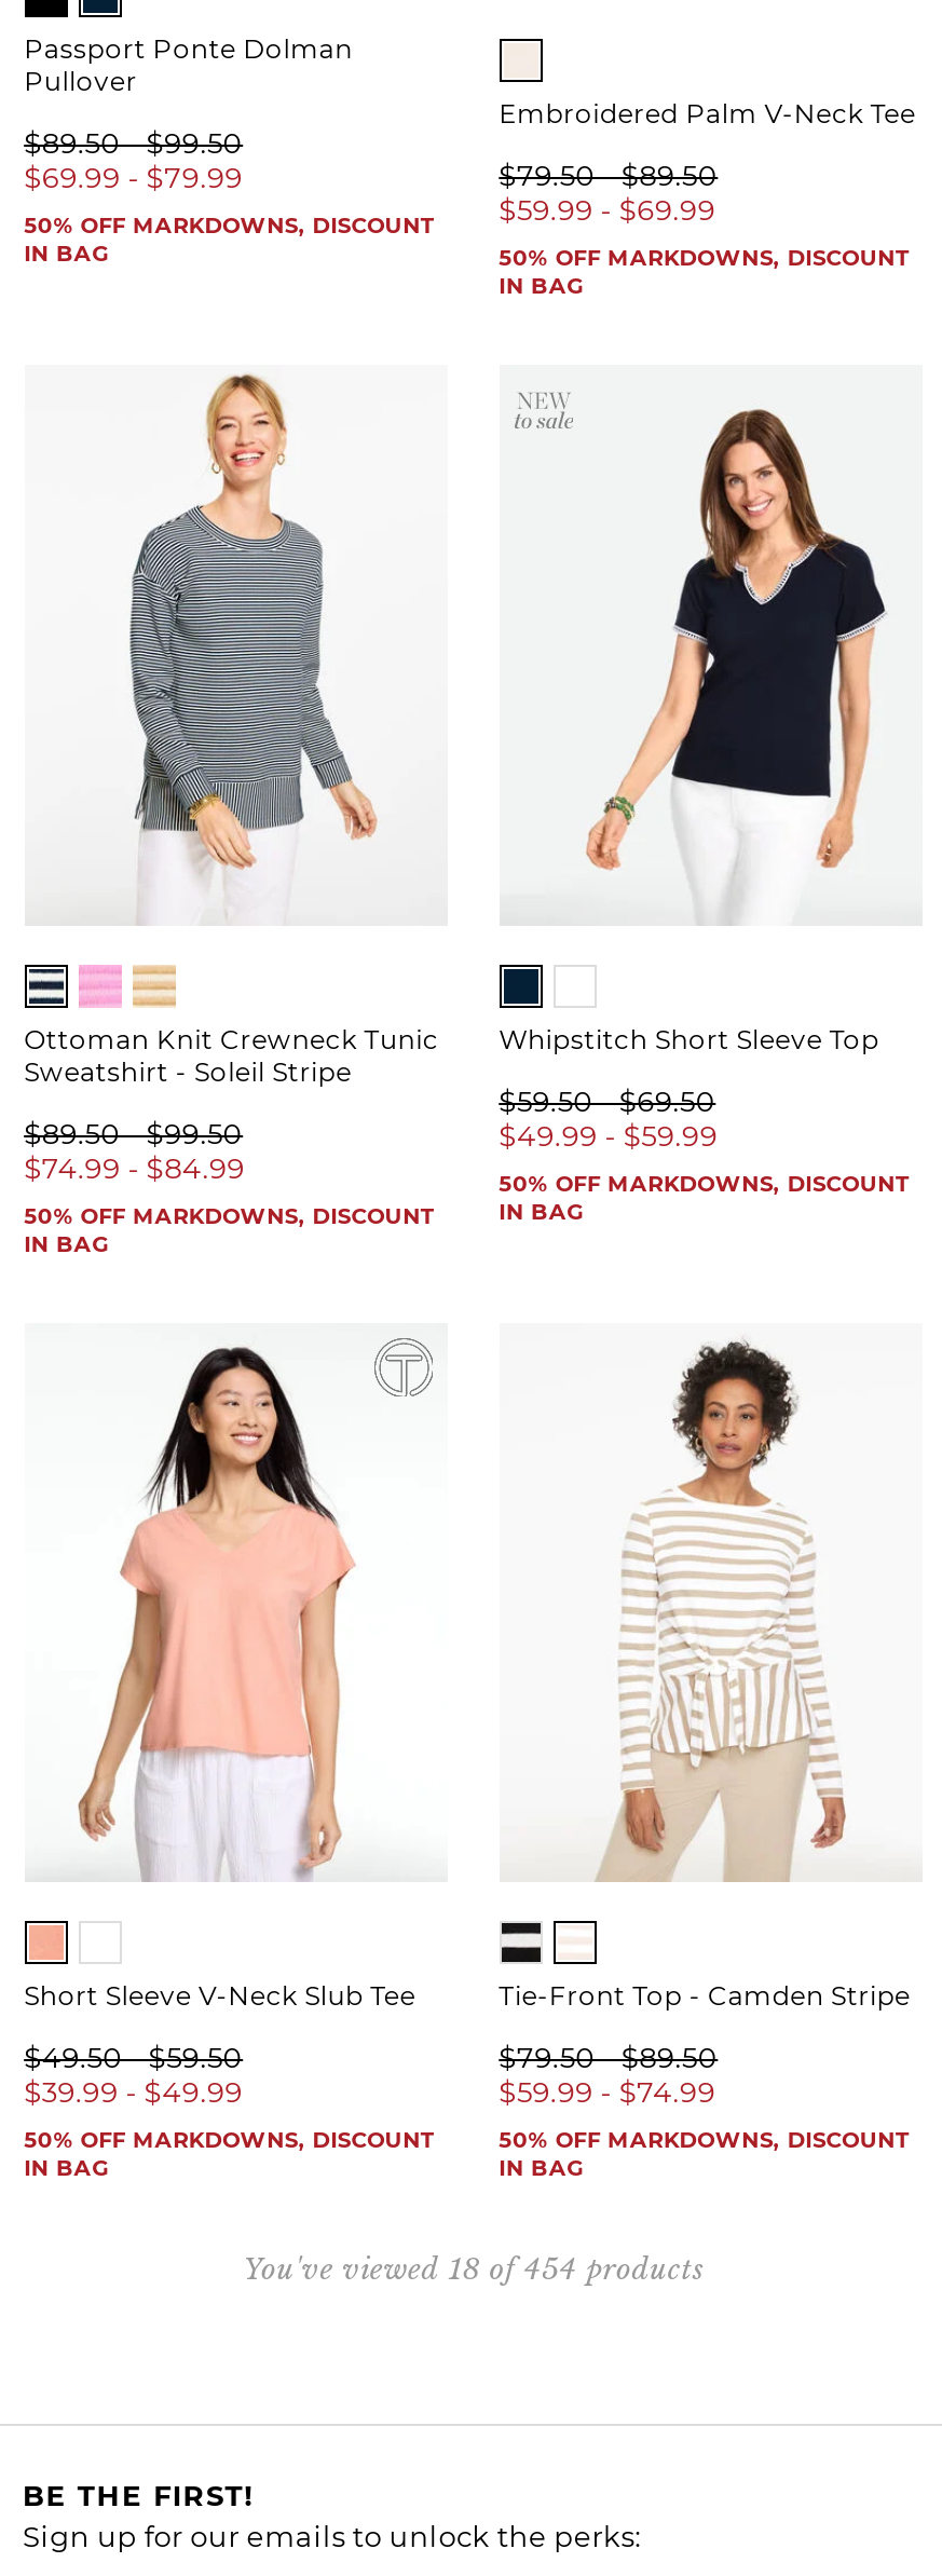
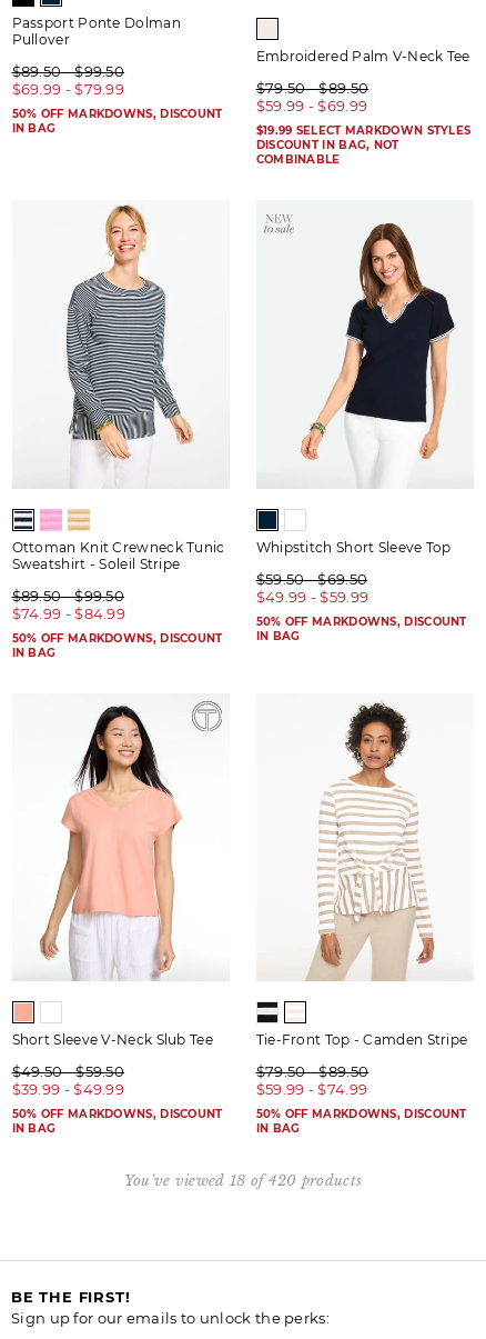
- 50% OFF MARKDOWNS, DISCOUNT
- IN BAG
+ $19.99 SELECT MARKDOWN STYLES
+ DISCOUNT IN BAG, NOT
+ COMBINABLE

- You've viewed 18 of 454 products
+ You've viewed 18 of 420 products
